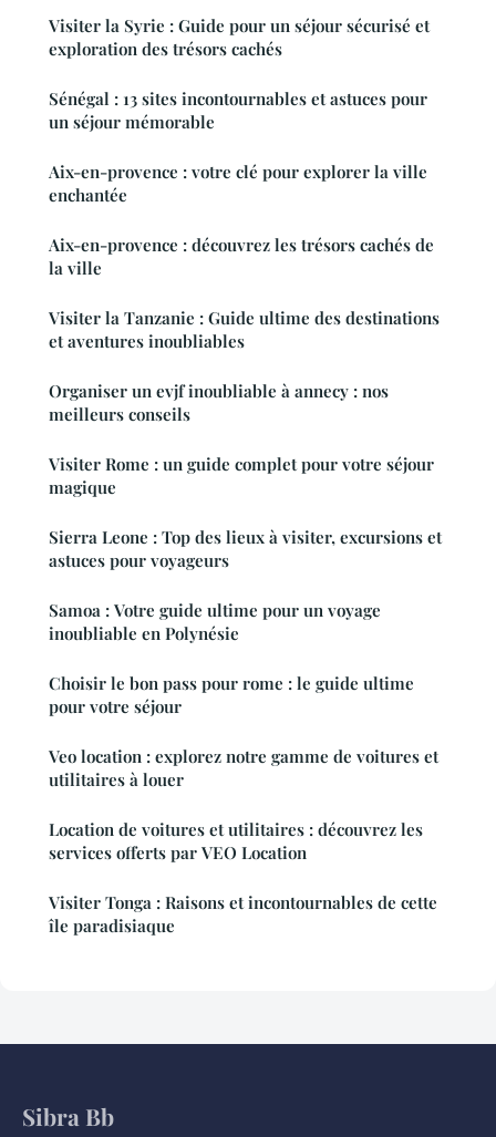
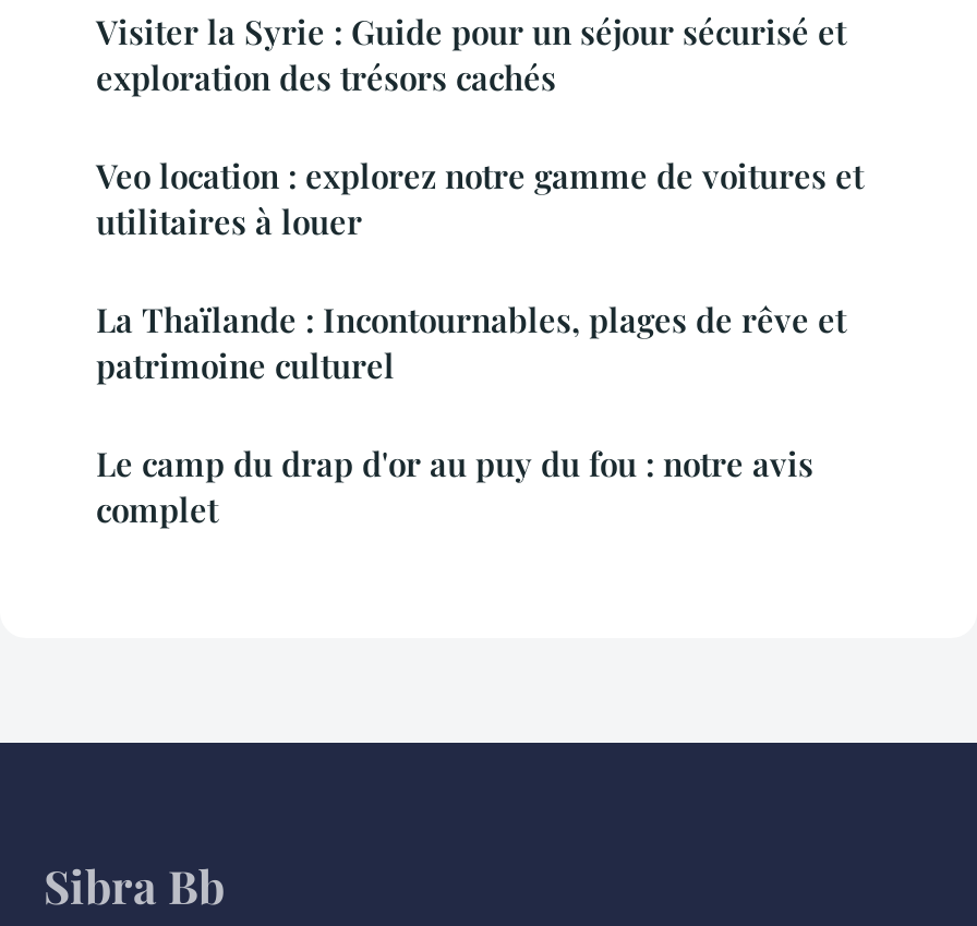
- Sénégal : 13 sites incontournables et astuces pour
- un séjour mémorable
- Aix-en-provence : votre clé pour explorer la ville
- enchantée
- Aix-en-provence : découvrez les trésors cachés de
- la ville
- Visiter la Tanzanie : Guide ultime des destinations
- et aventures inoubliables
- Organiser un evjf inoubliable à annecy : nos
- meilleurs conseils
- Visiter Rome : un guide complet pour votre séjour
- magique
- Sierra Leone : Top des lieux à visiter, excursions et
- astuces pour voyageurs
- Samoa : Votre guide ultime pour un voyage
- inoubliable en Polynésie
- Choisir le bon pass pour rome : le guide ultime
- pour votre séjour

- Location de voitures et utilitaires : découvrez les
- services offerts par VEO Location
+ La Thaïlande : Incontournables, plages de rêve et
+ patrimoine culturel

- Visiter Tonga : Raisons et incontournables de cette
- île paradisiaque
+ Le camp du drap d'or au puy du fou : notre avis
+ complet
